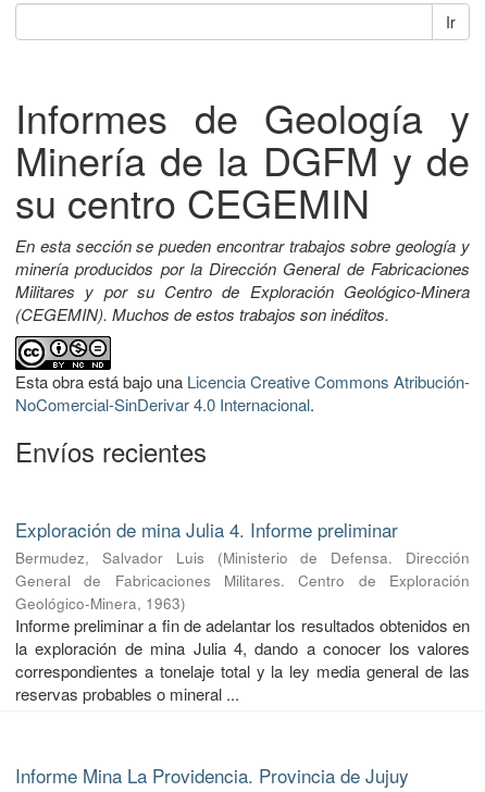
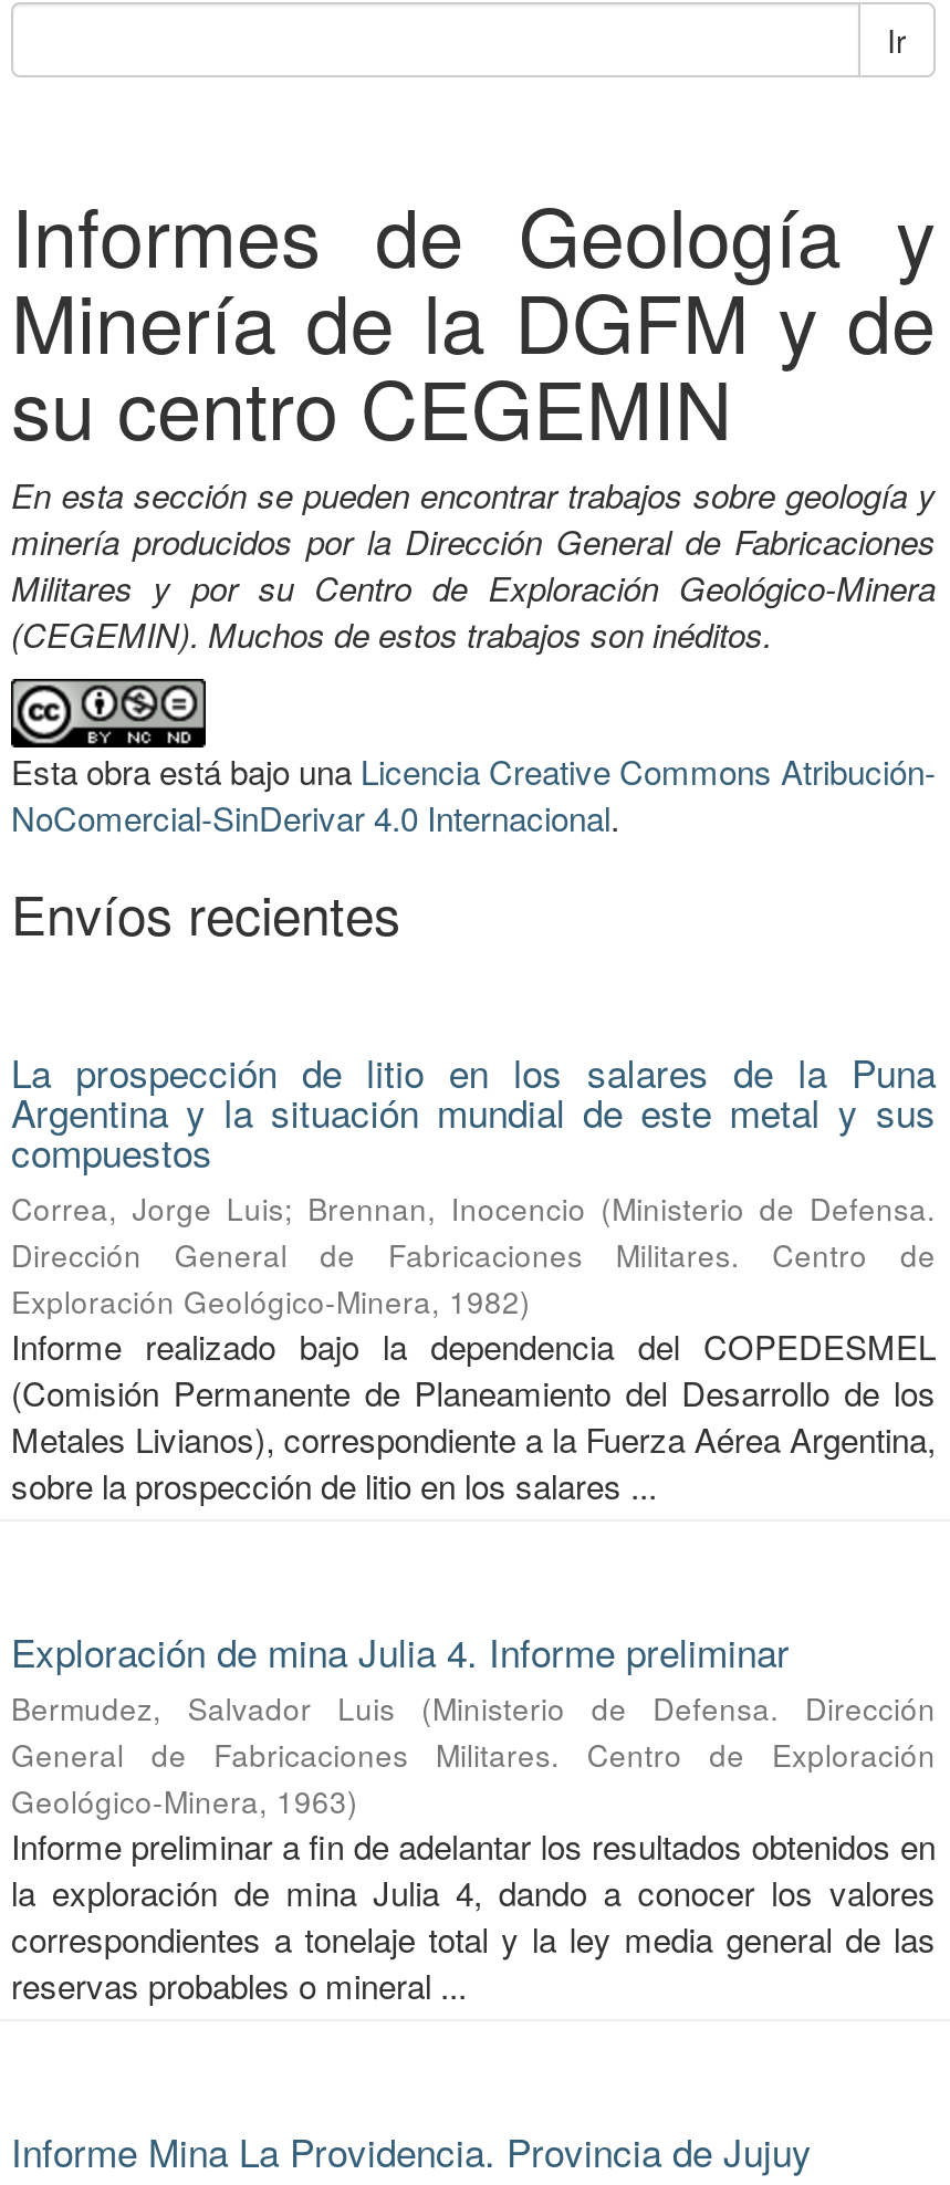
+ La prospección de litio en los salares de la Puna
+ Argentina y la situación mundial de este metal y sus
+ compuestos
+ Correa, Jorge Luis; Brennan, Inocencio (Ministerio de Defensa.
+ Dirección General de Fabricaciones Militares. Centro de
+ Exploración Geológico-Minera, 1982)
+ Informe realizado bajo la dependencia del COPEDESMEL
+ (Comisión Permanente de Planeamiento del Desarrollo de los
+ Metales Livianos), correspondiente a la Fuerza Aérea Argentina,
+ sobre la prospección de litio en los salares ...
